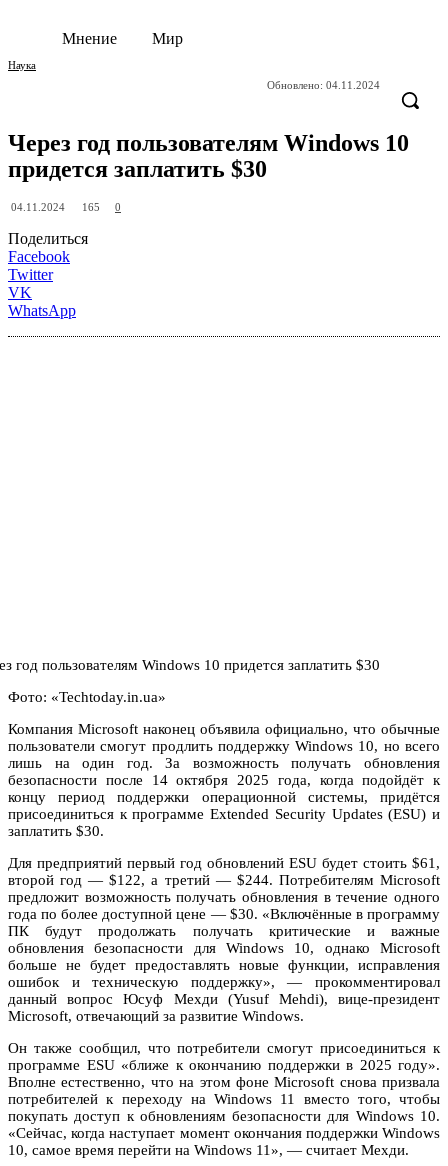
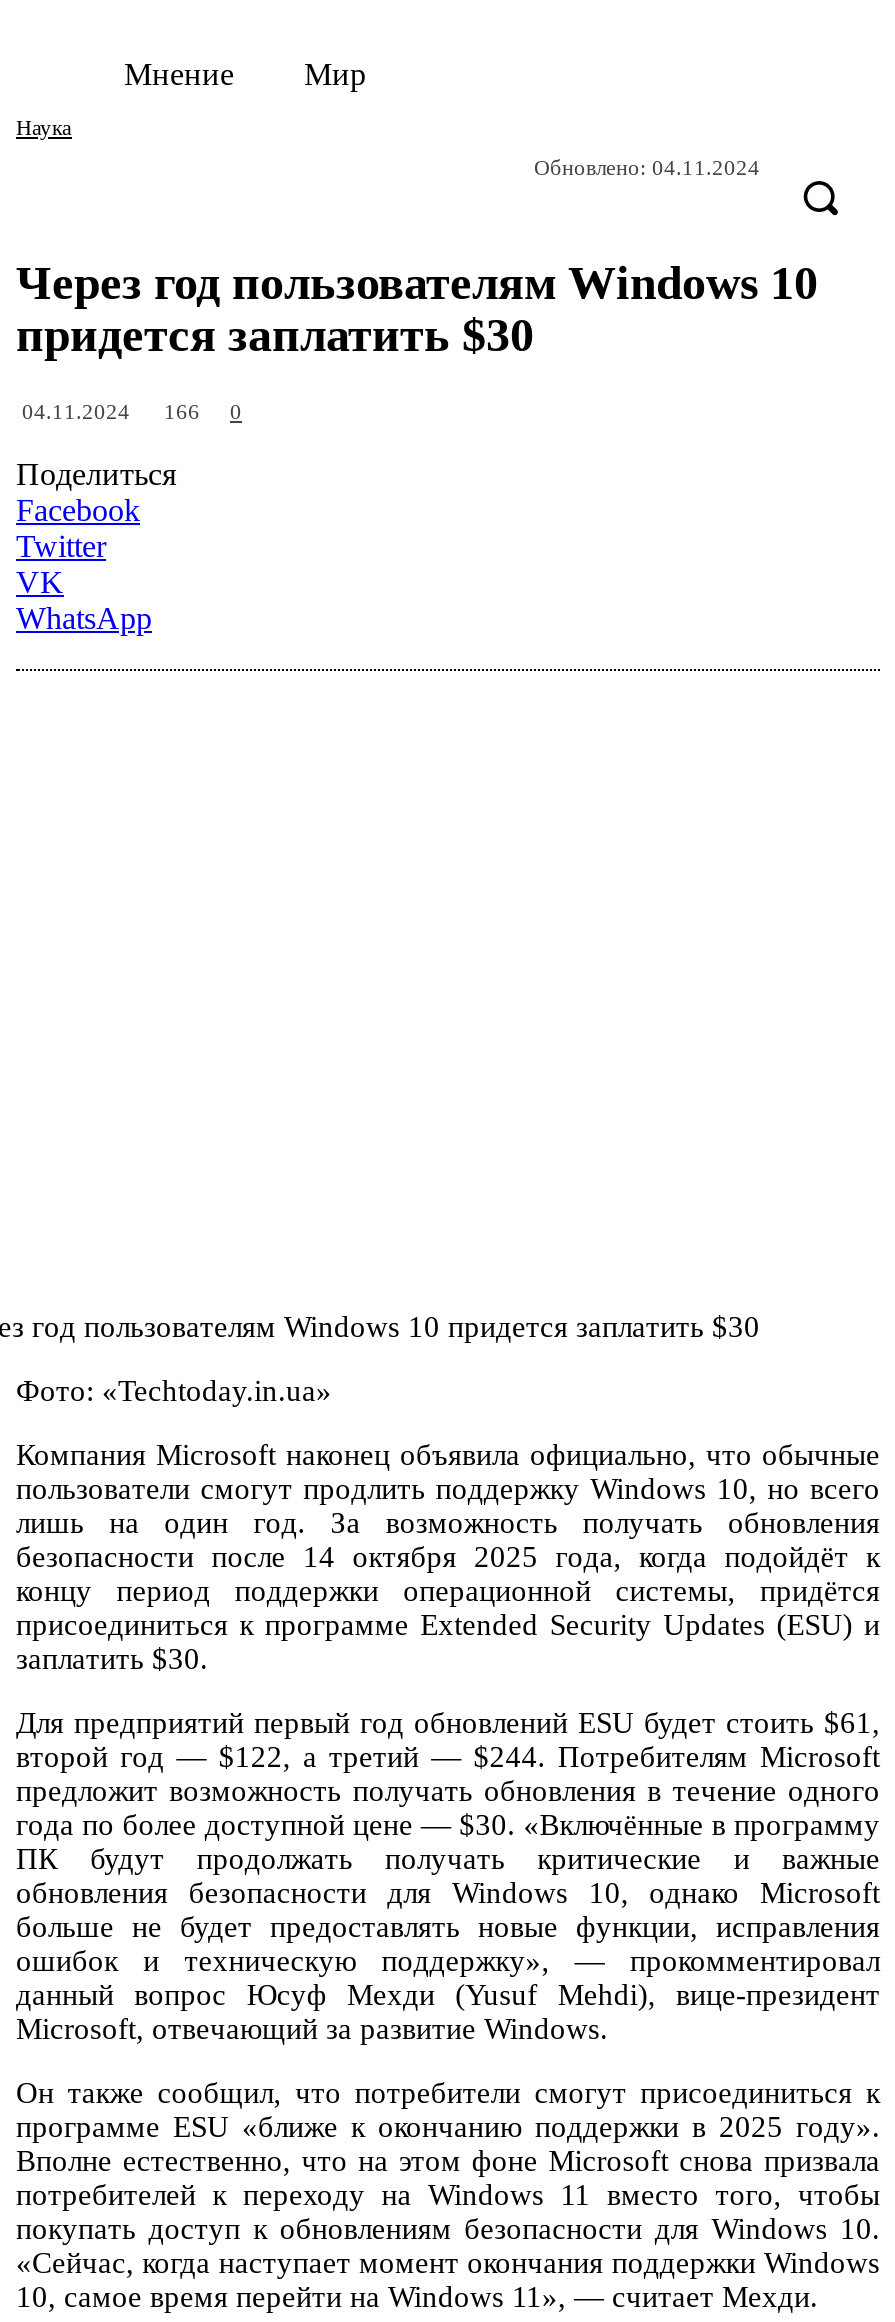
- 04.11.2024 165 0
+ 04.11.2024 166 0
